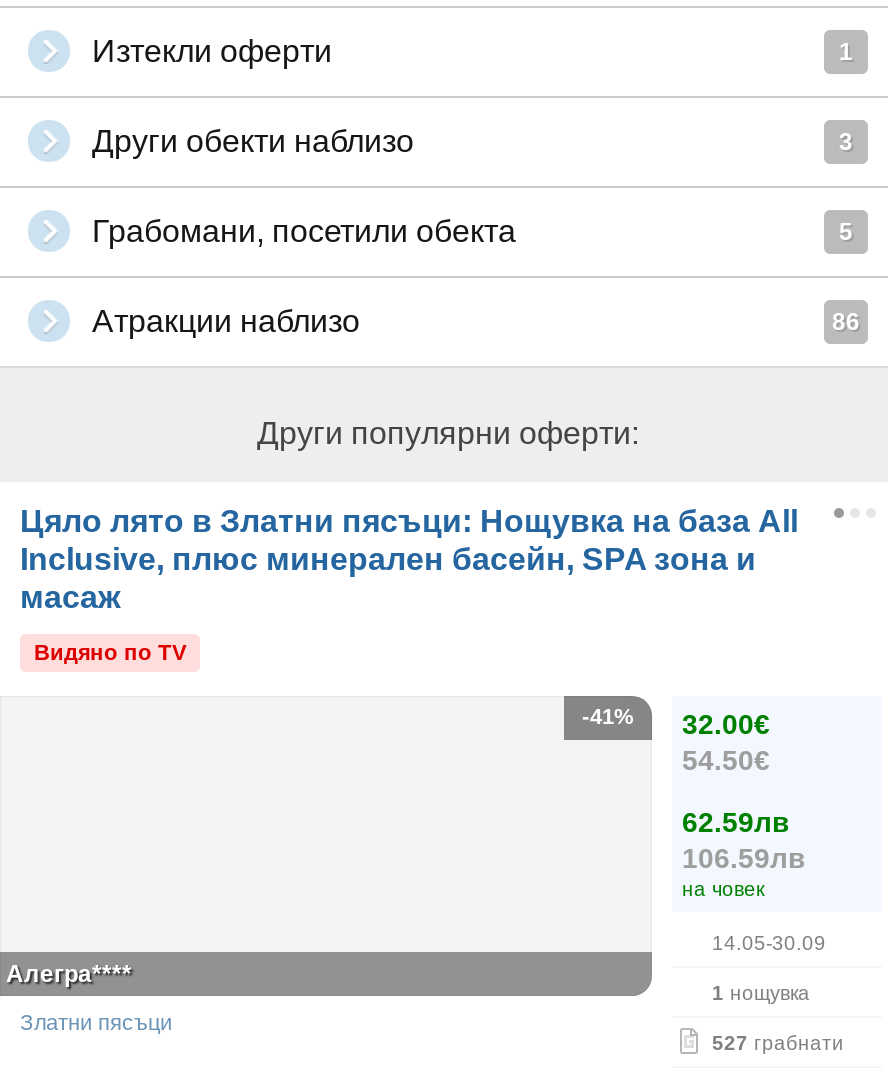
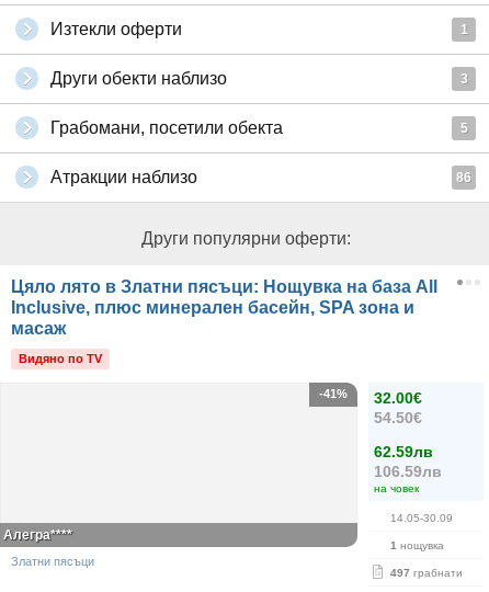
- 527 грабнати
+ 497 грабнати
